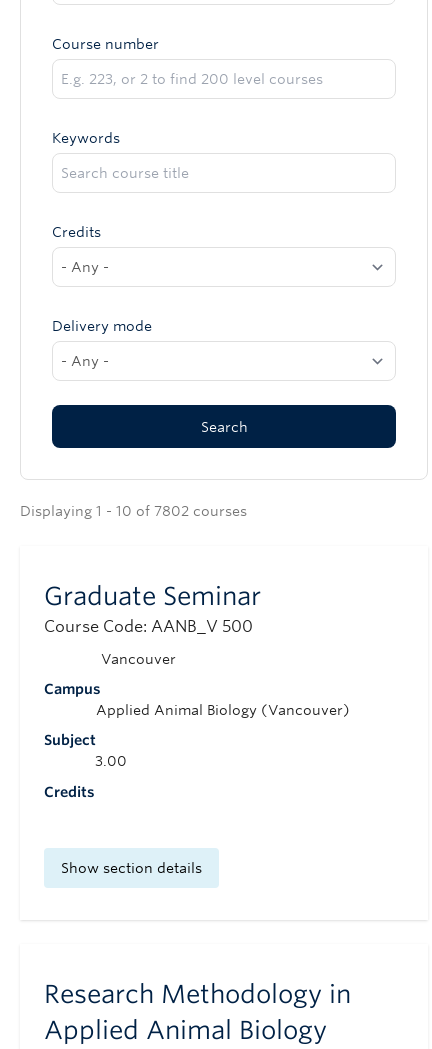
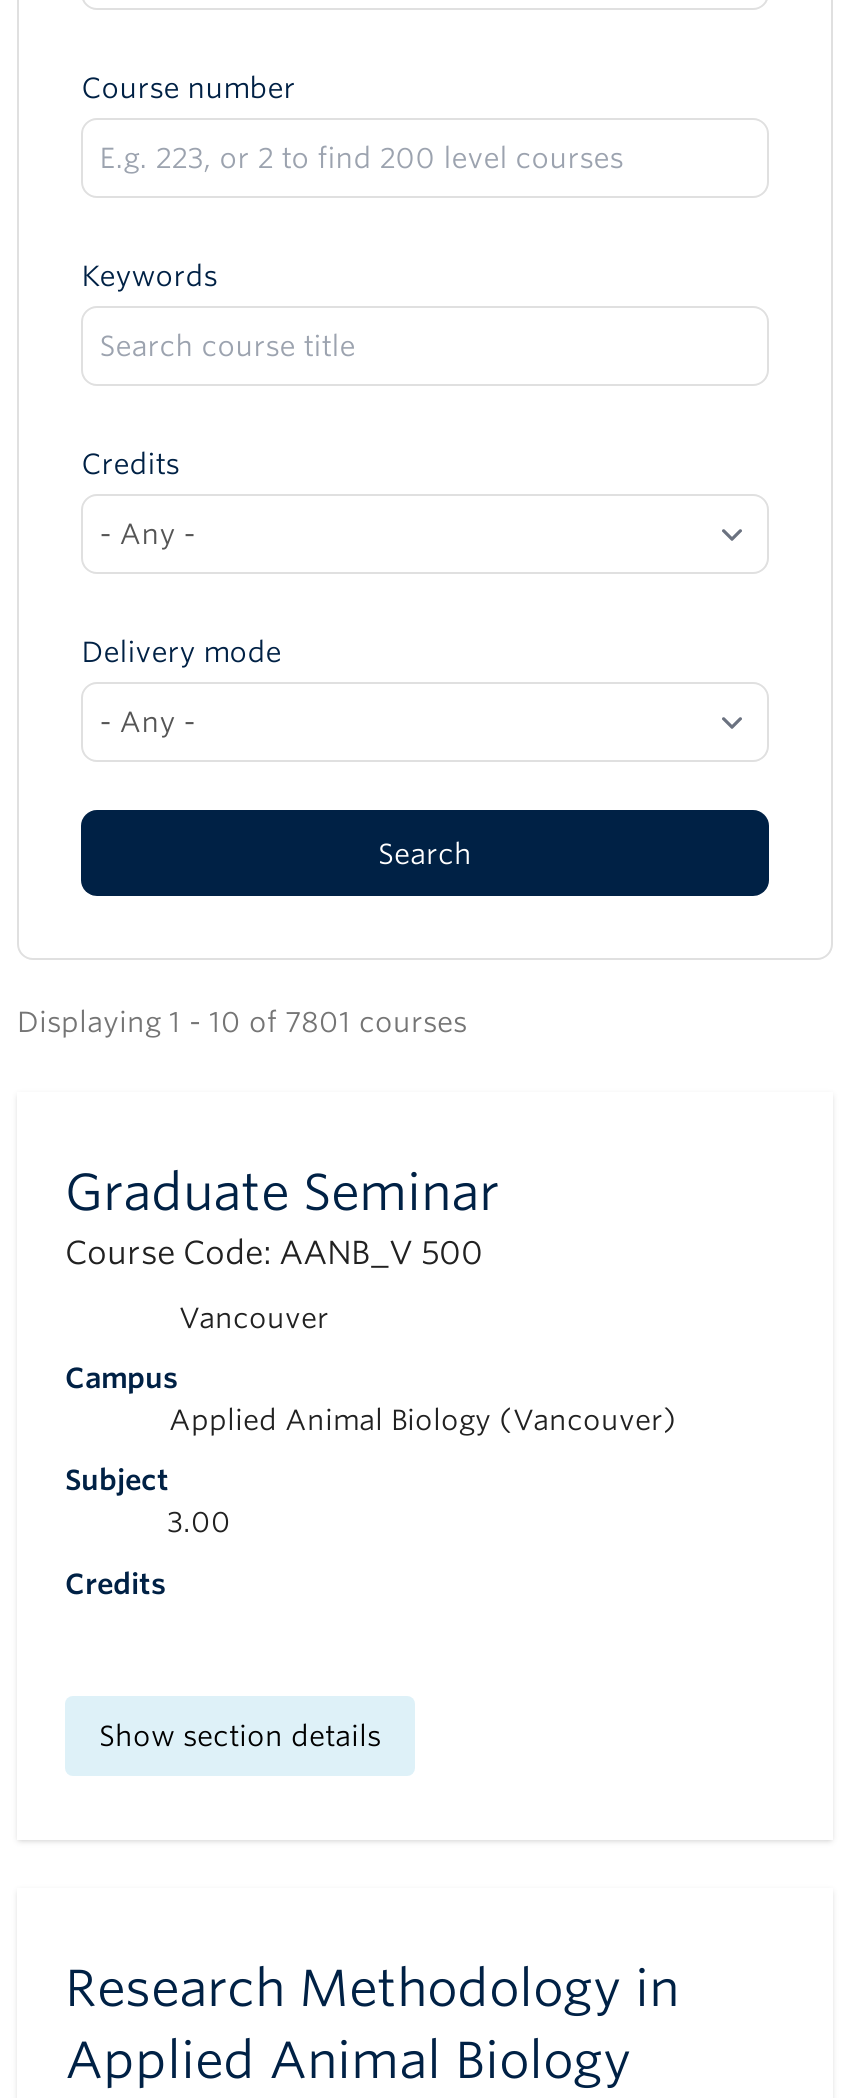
- Displaying 1 - 10 of 7802 courses
+ Displaying 1 - 10 of 7801 courses
